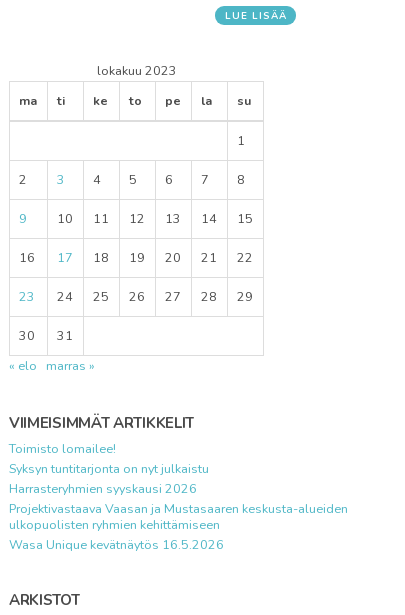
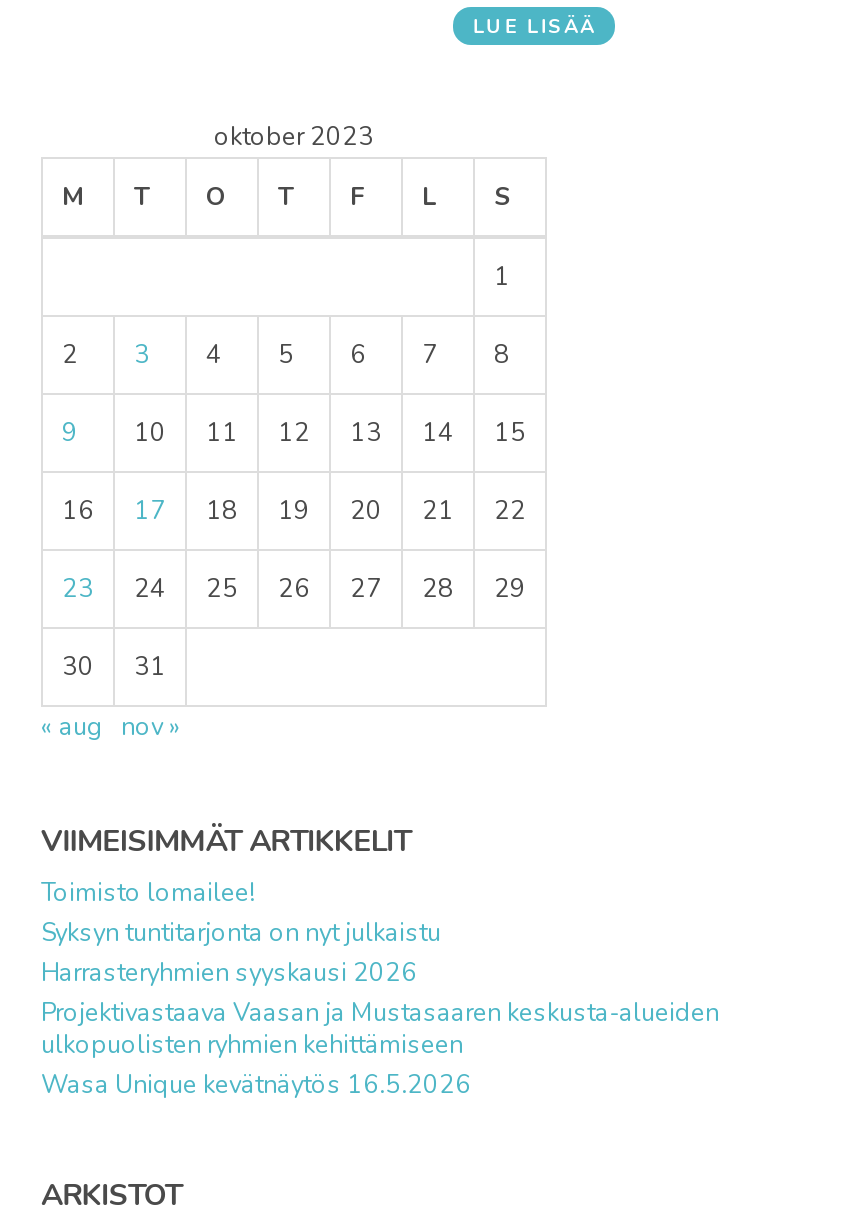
- lokakuu 2023
+ oktober 2023

- ma
- ti
- ke
- to
- pe
- la
- su
+ M
+ T
+ O
+ T
+ F
+ L
+ S

- « elo marras »
+ « aug nov »
